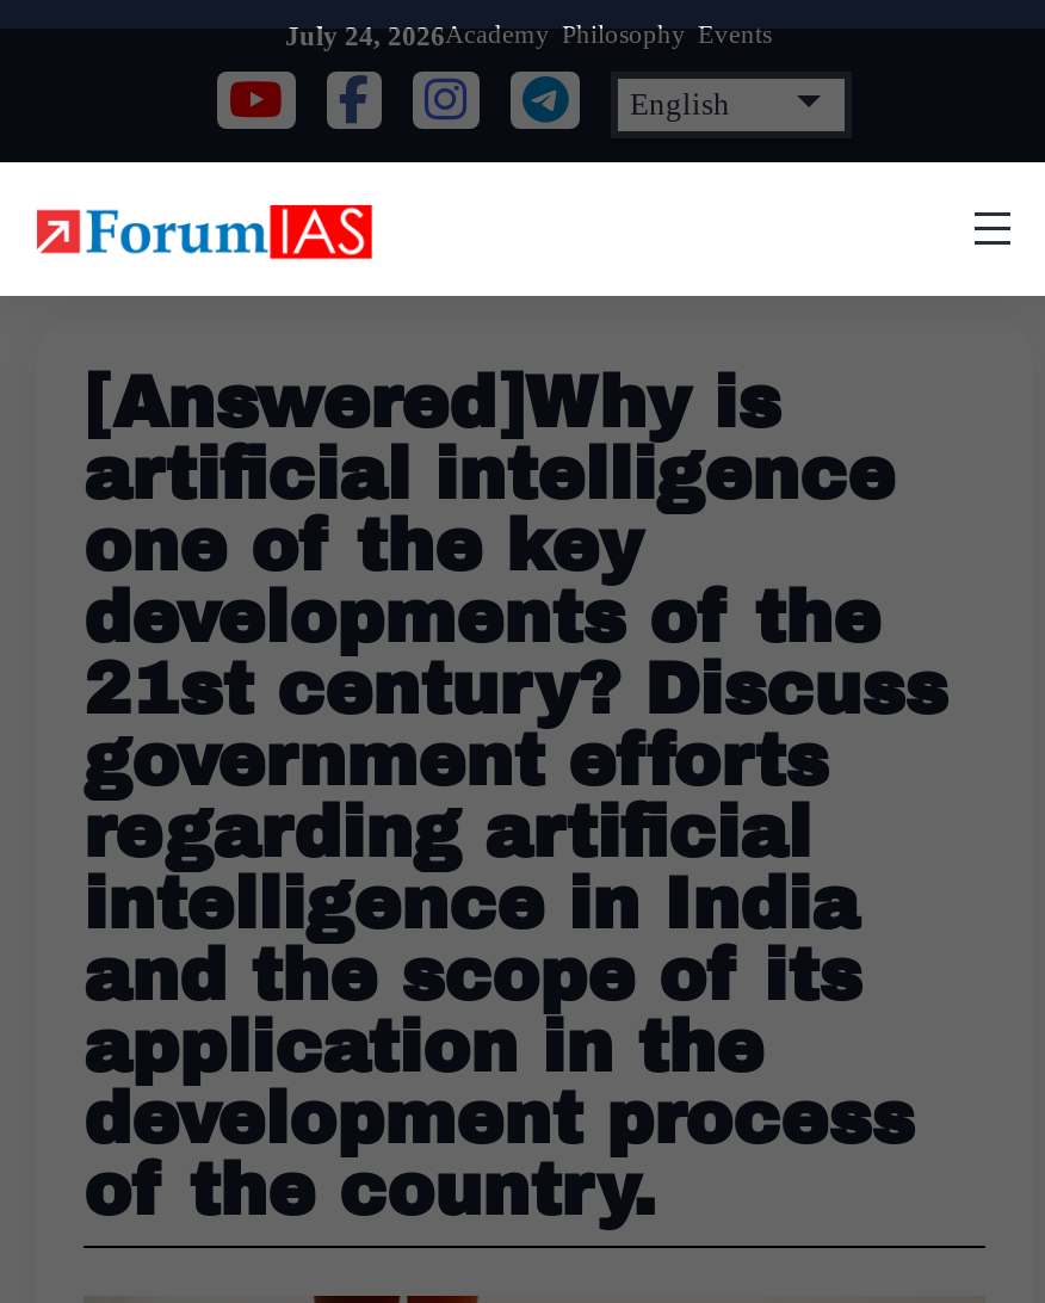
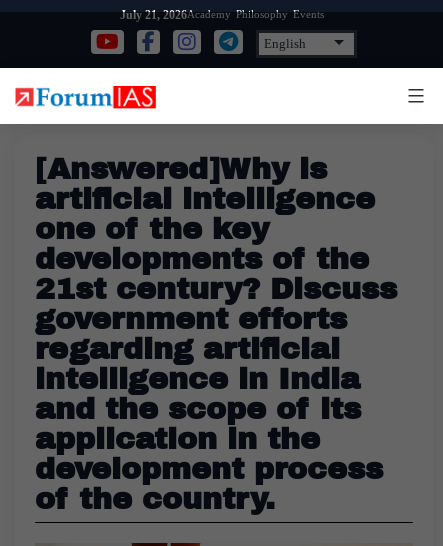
- July 24, 2026Academy Philosophy Events
+ July 21, 2026Academy Philosophy Events
